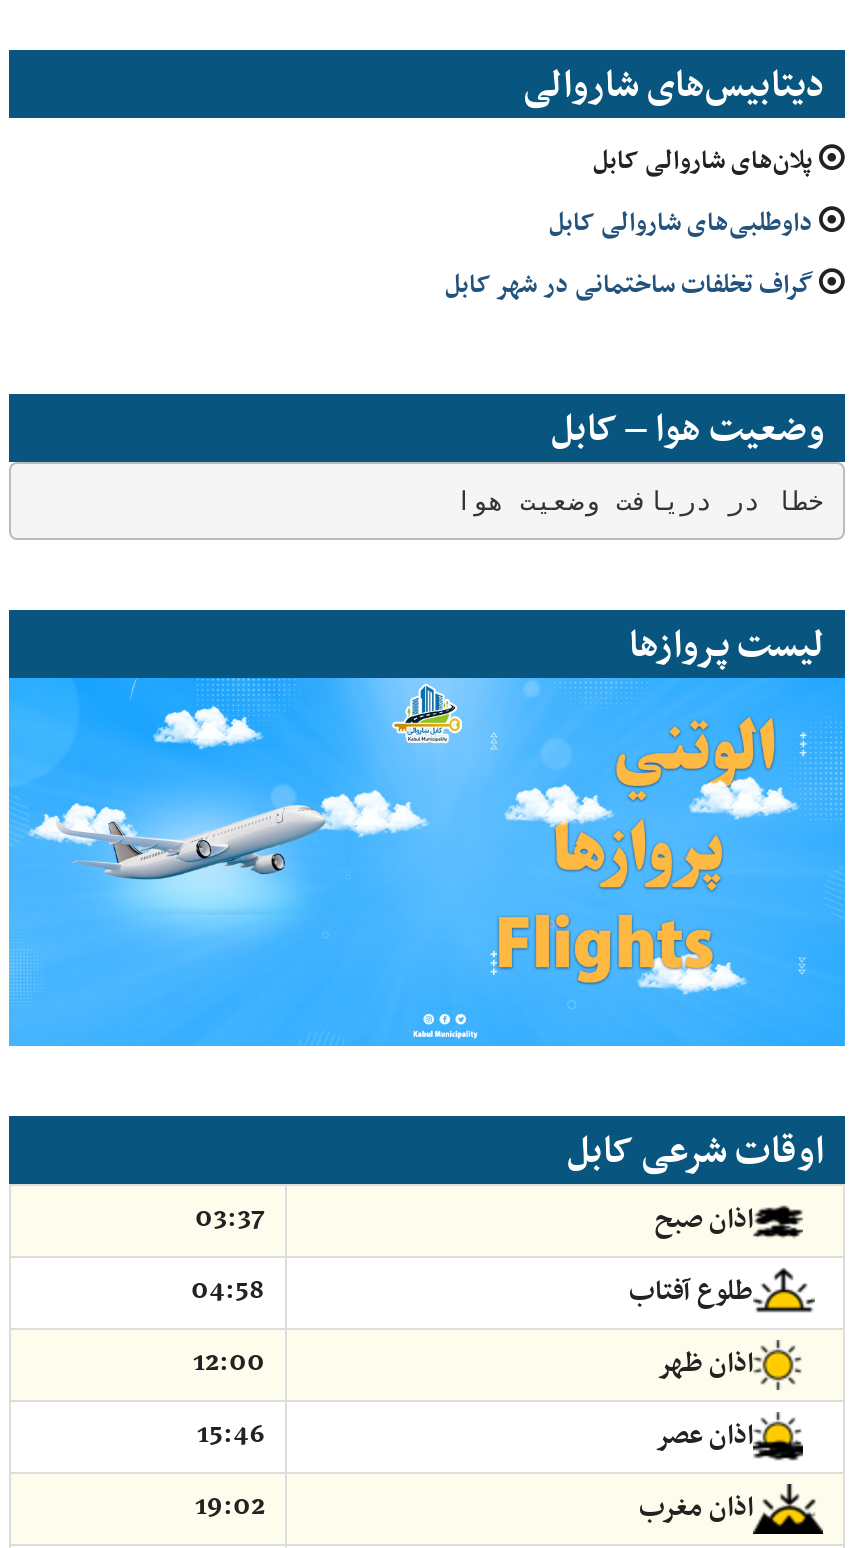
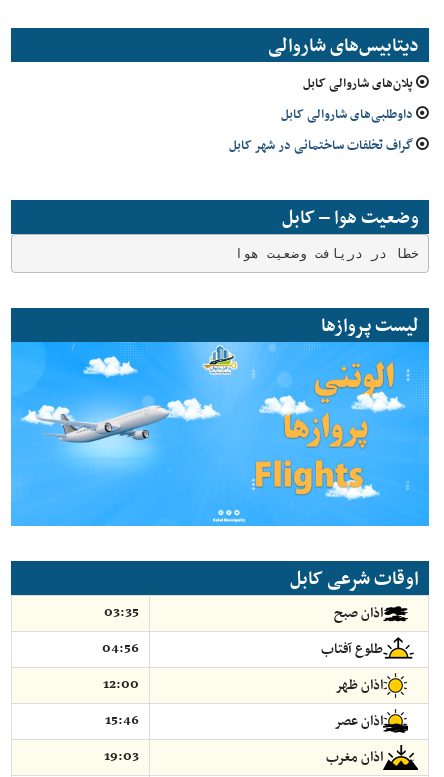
- 03:37
+ 03:35

- 04:58
+ 04:56

- 19:02
+ 19:03
